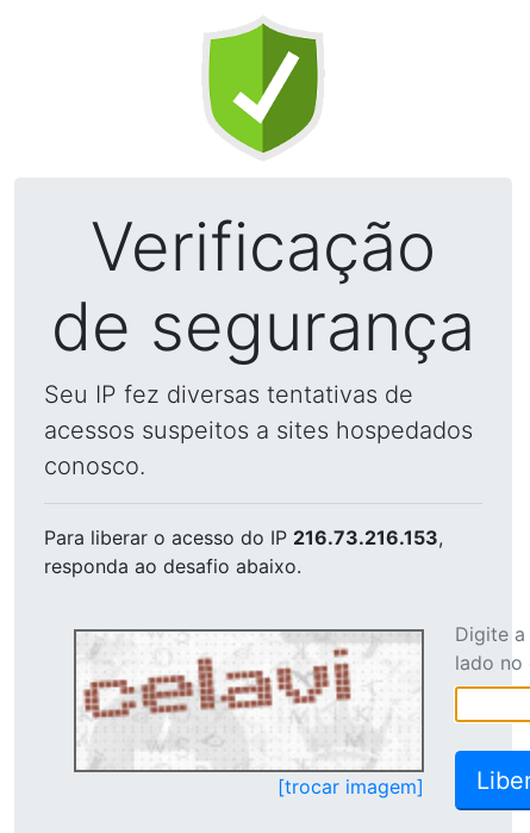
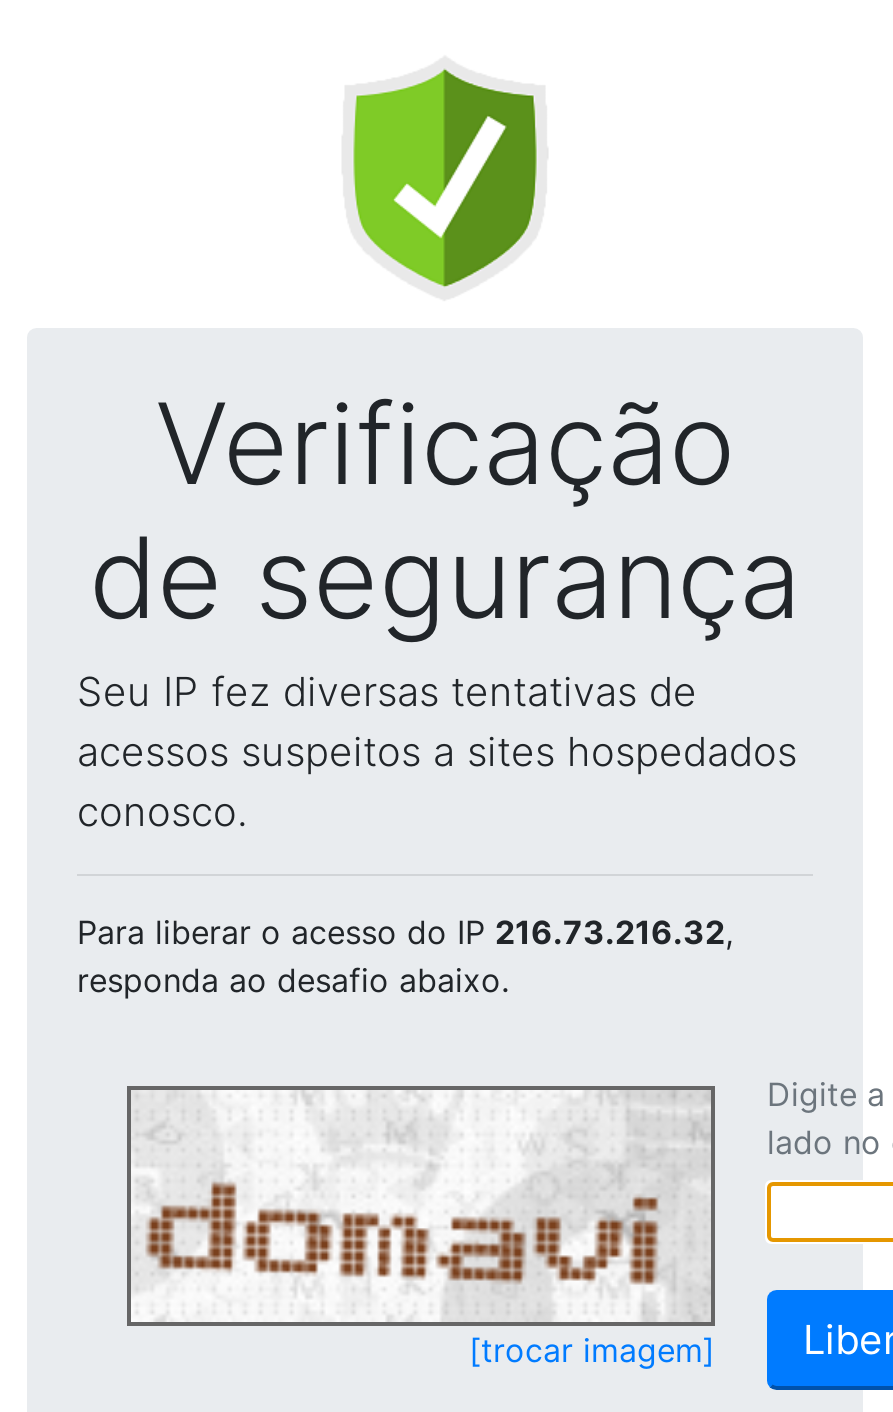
- Para liberar o acesso do IP 216.73.216.153,
+ Para liberar o acesso do IP 216.73.216.32,

- [image]
+ [image]
